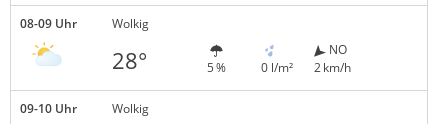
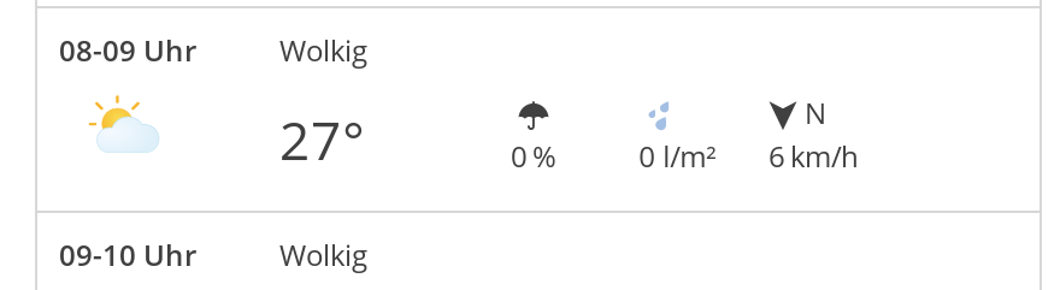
- 28°
+ 27°

- NO
- 2 km/h
+ N
+ 6 km/h

- 5 %
+ 0 %
